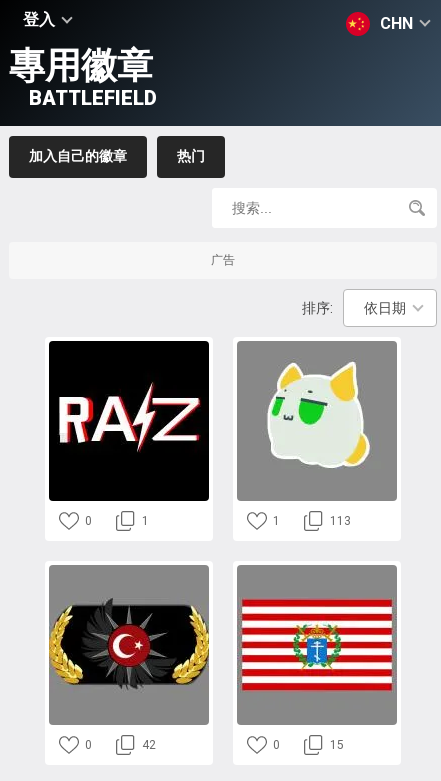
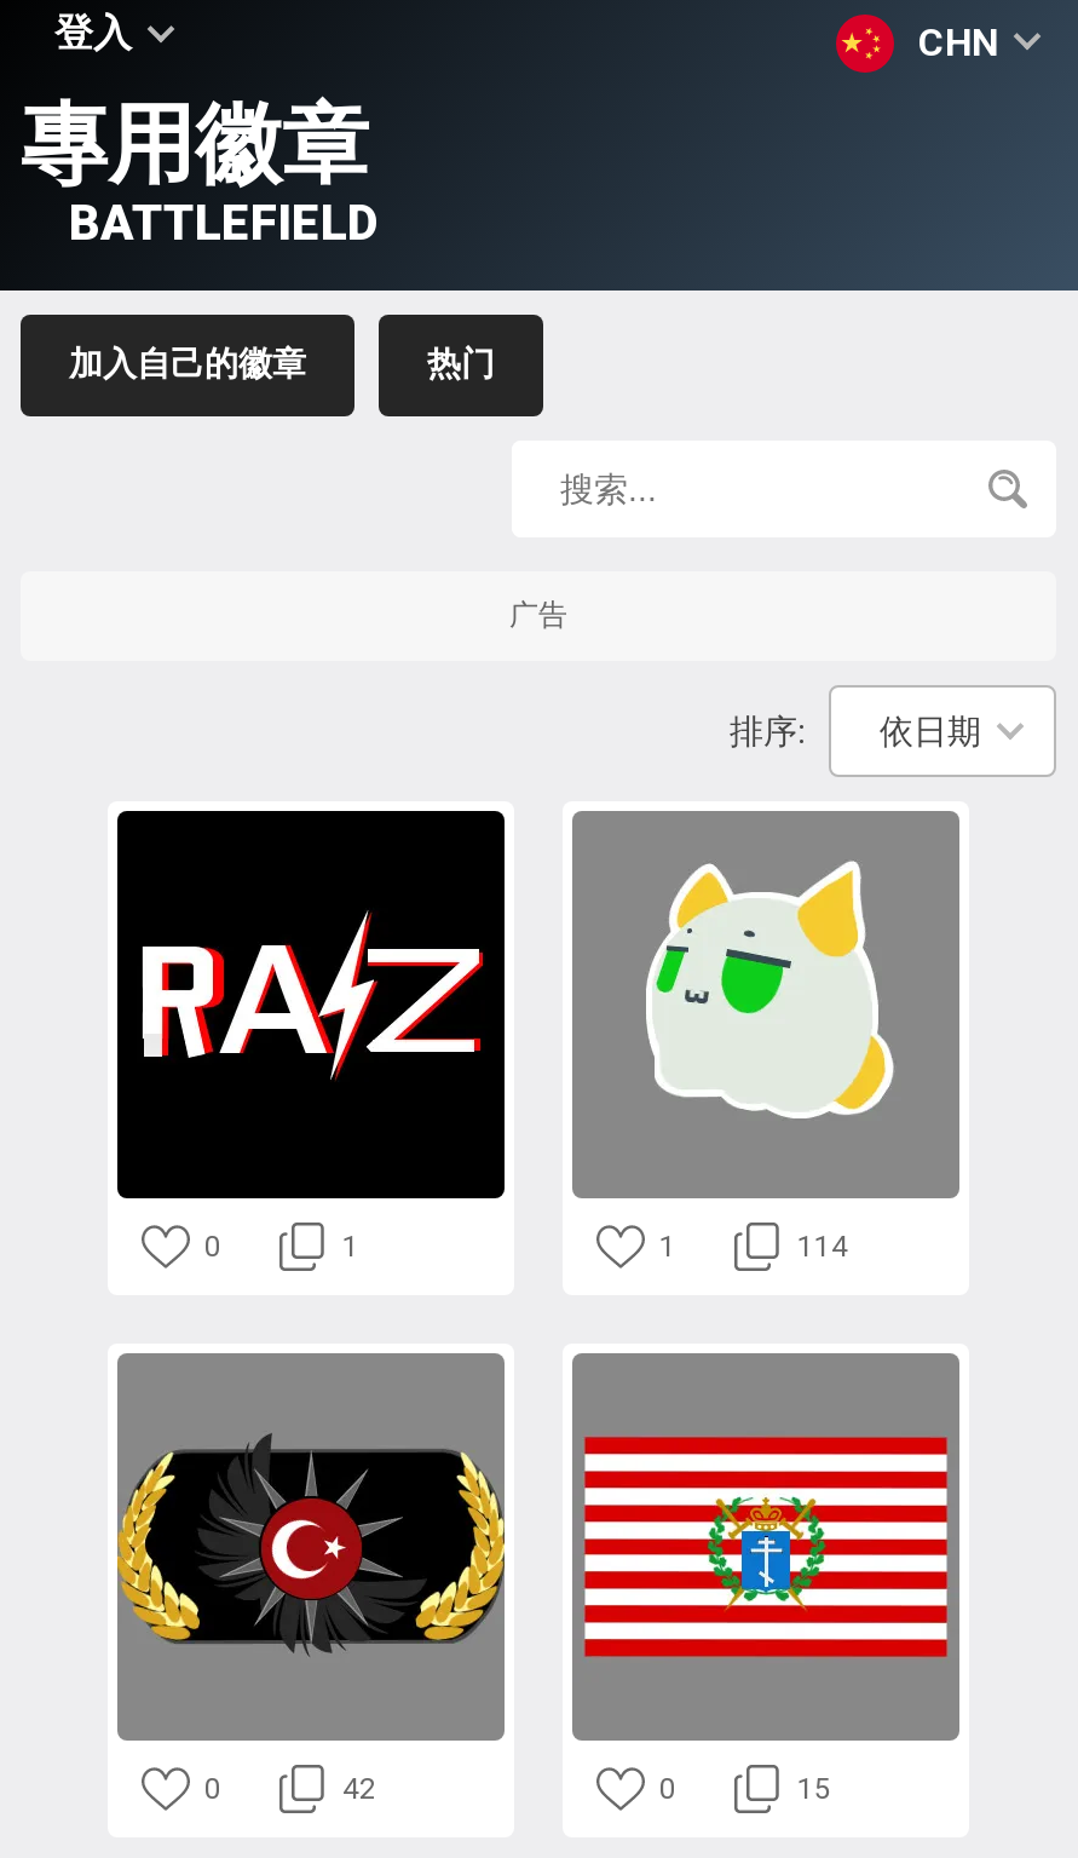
- 113
+ 114
